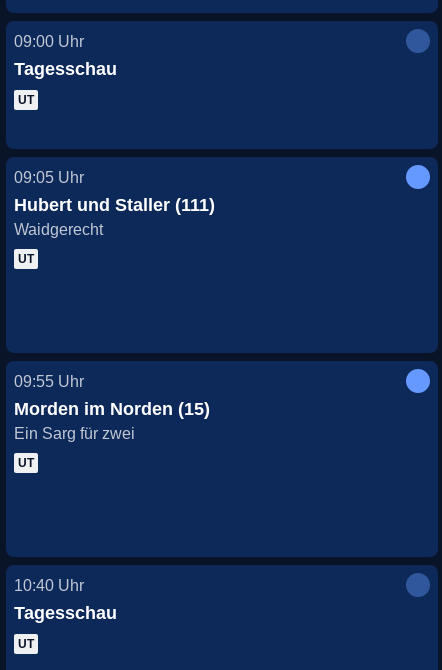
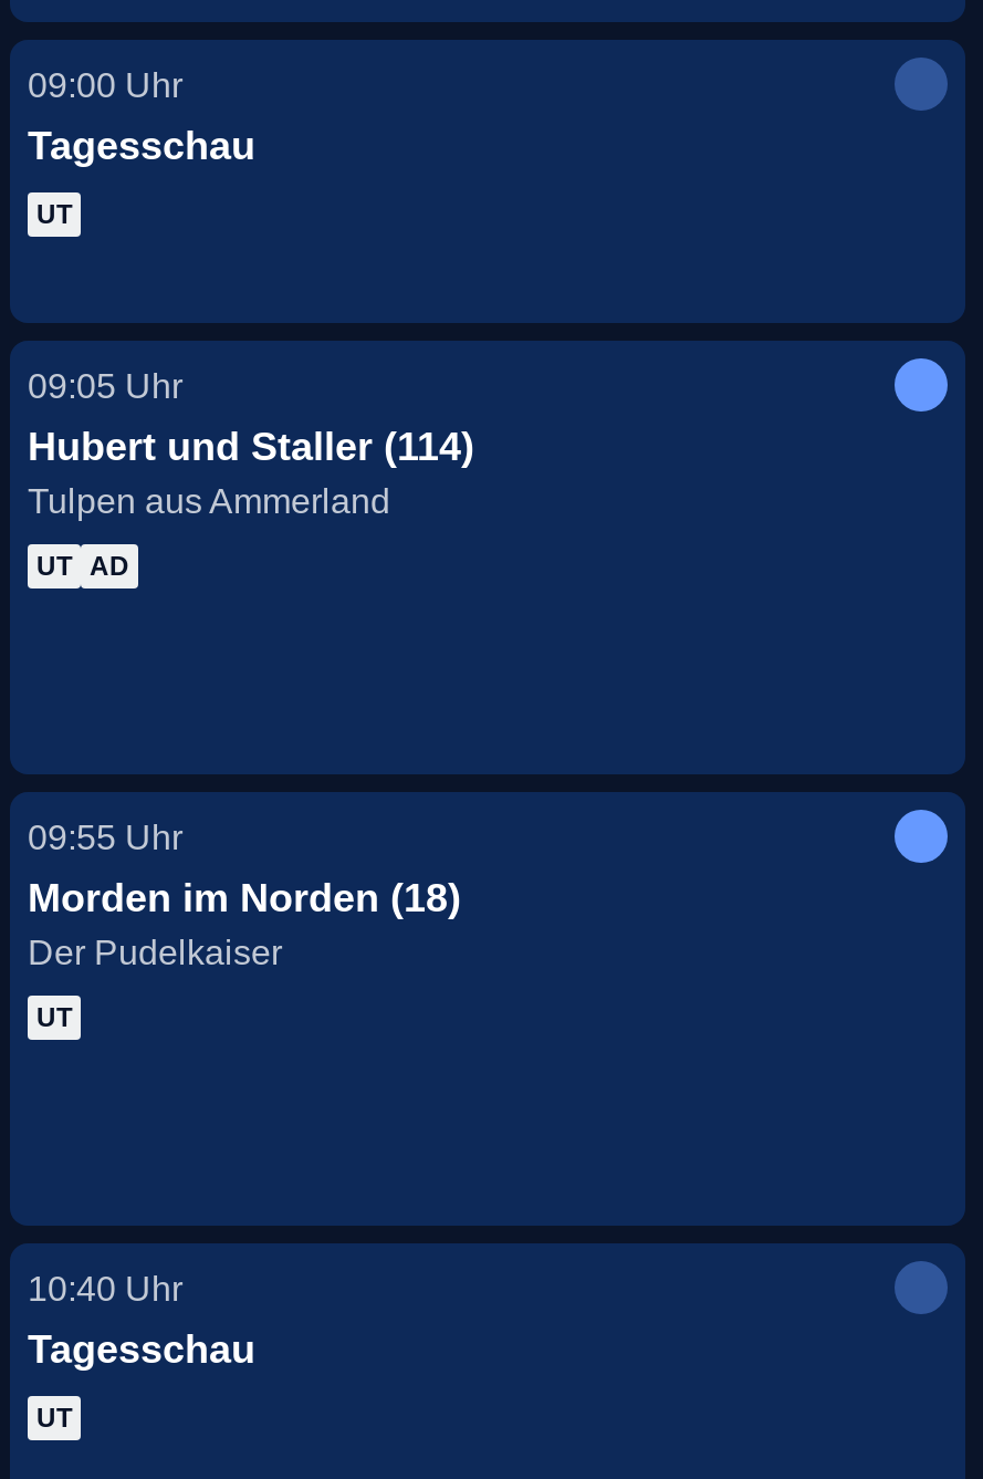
- Hubert und Staller (111)
- Waidgerecht
+ Hubert und Staller (114)
+ Tulpen aus Ammerland

- UT
+ UT AD

- Morden im Norden (15)
- Ein Sarg für zwei
+ Morden im Norden (18)
+ Der Pudelkaiser
